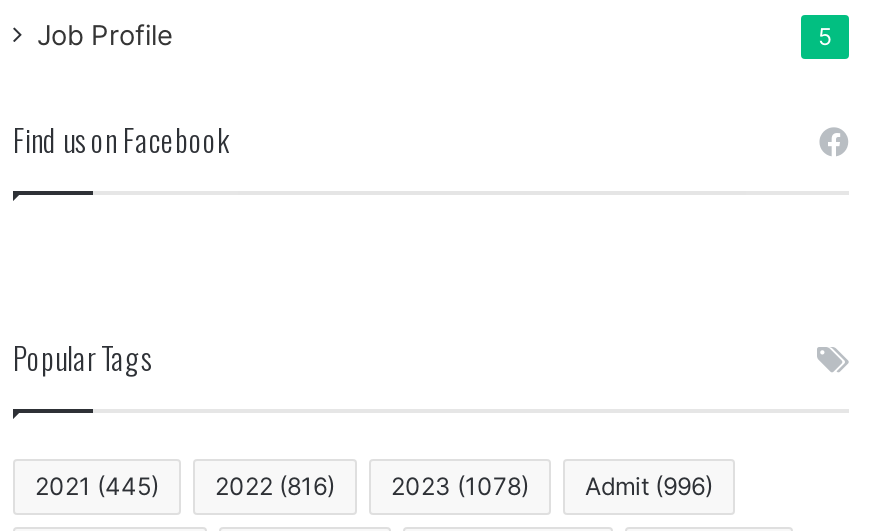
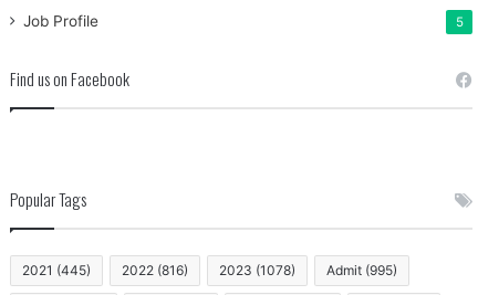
- 2021 (445) 2022 (816) 2023 (1078) Admit (996)
+ 2021 (445) 2022 (816) 2023 (1078) Admit (995)
